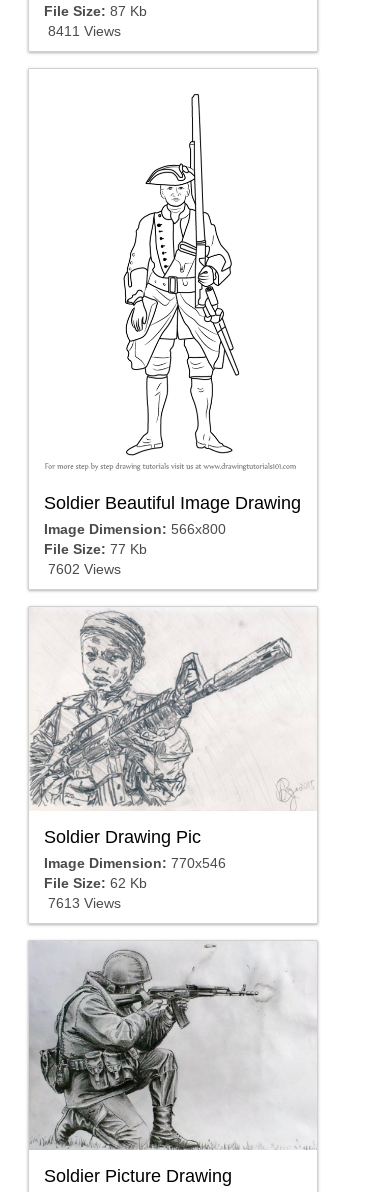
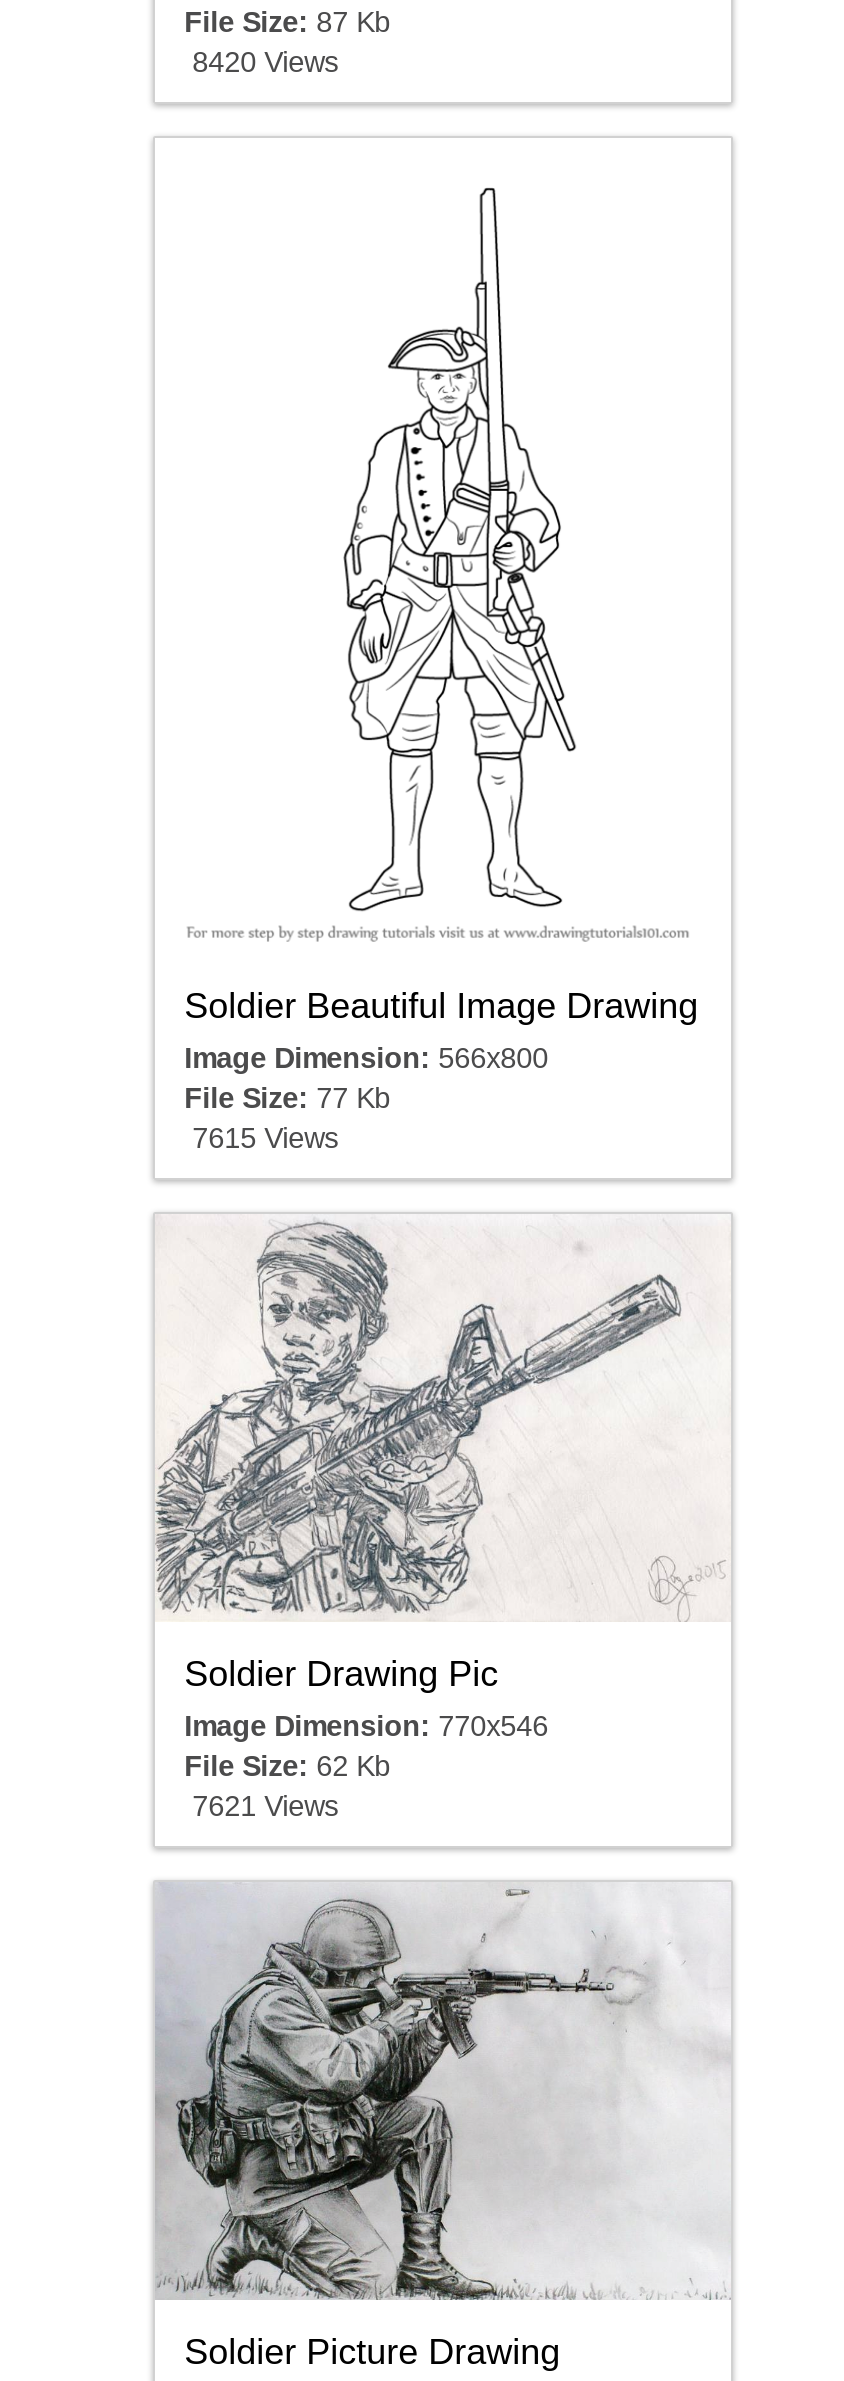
- 8411 Views
+ 8420 Views

- 7602 Views
+ 7615 Views

- 7613 Views
+ 7621 Views
